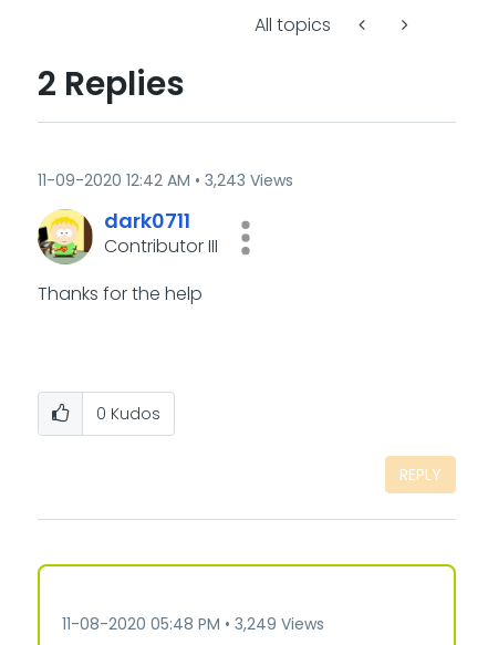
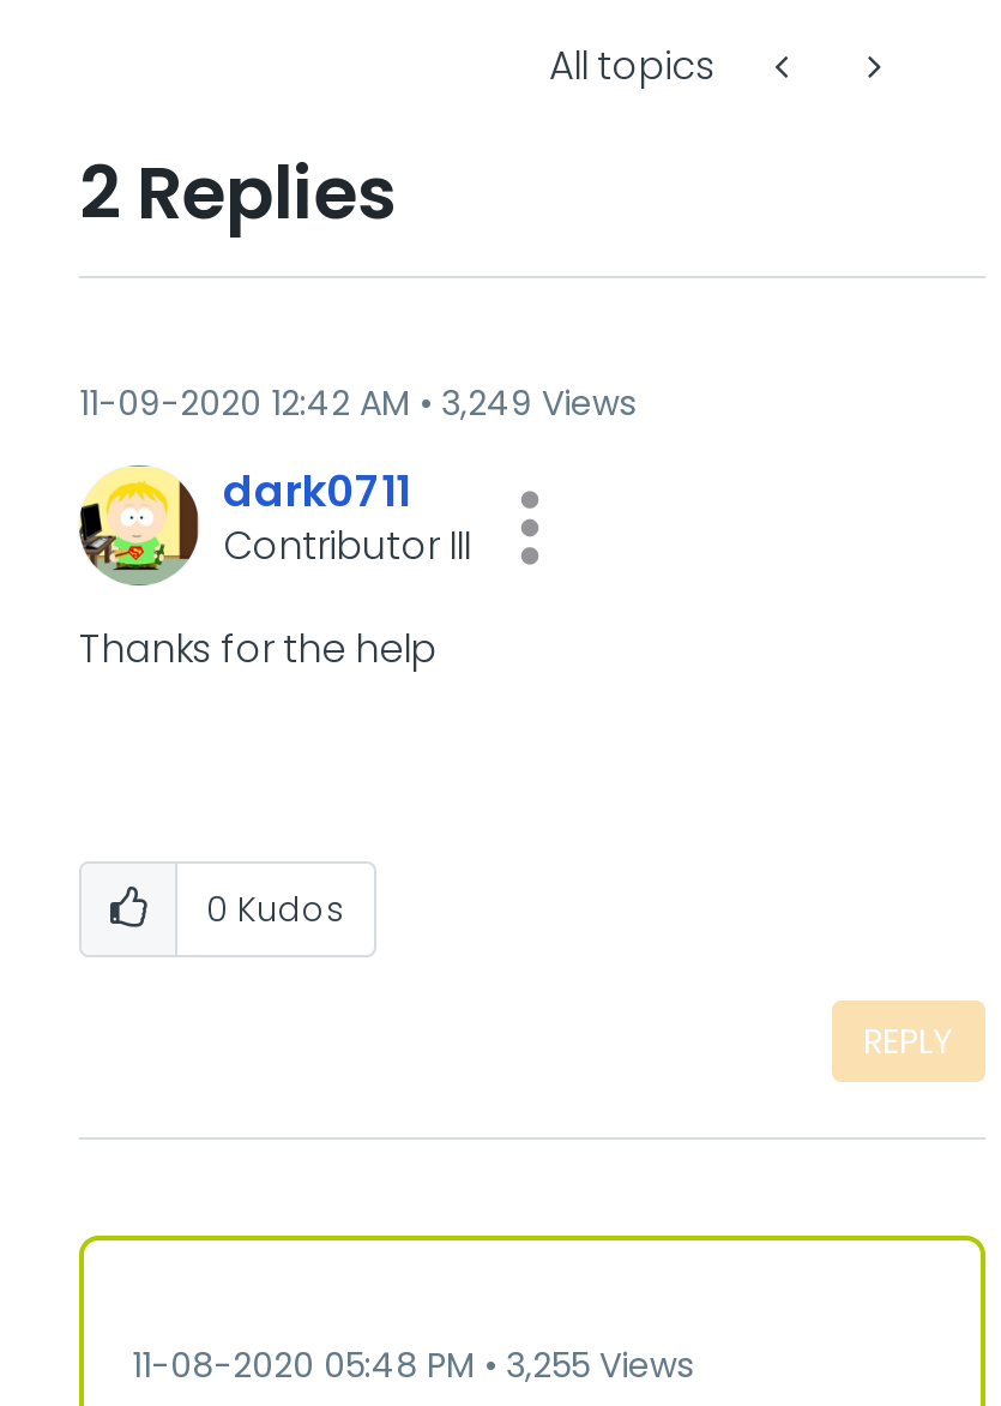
- 3,243 Views
+ 3,249 Views

- 11-08-2020 05:48 PM 3,249 Views
+ 11-08-2020 05:48 PM 3,255 Views
